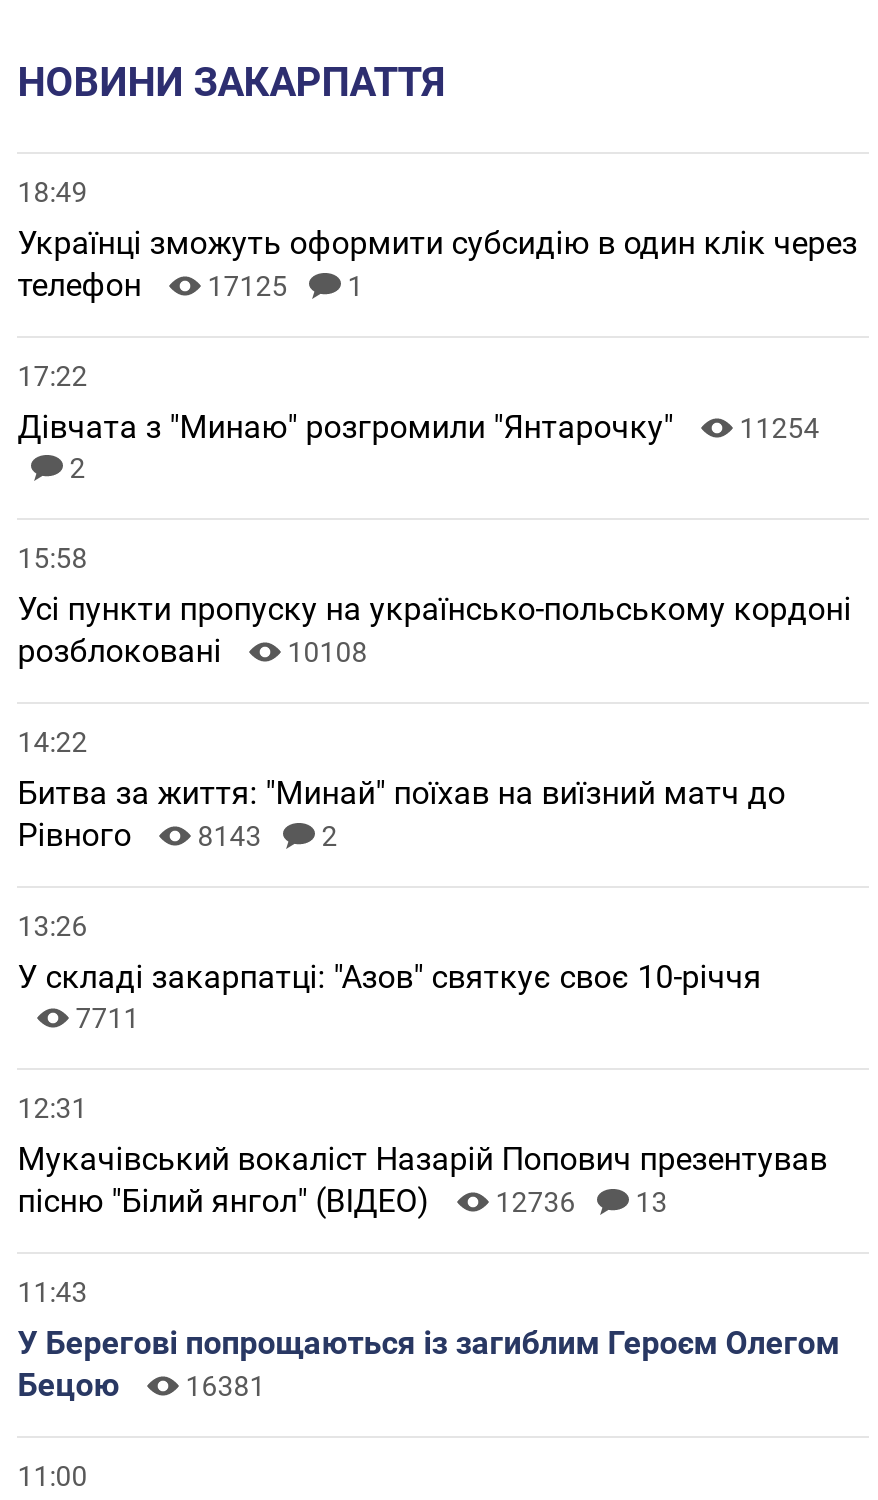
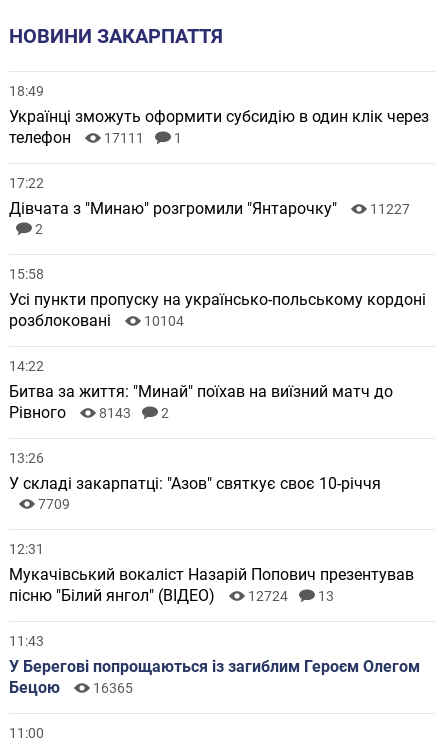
- телефон 17125 1
+ телефон 17111 1

- Дівчата з "Минаю" розгромили "Янтарочку" 11254
+ Дівчата з "Минаю" розгромили "Янтарочку" 11227

- розблоковані 10108
+ розблоковані 10104

- 7711
+ 7709

- пісню "Білий янгол" (ВІДЕО) 12736 13
+ пісню "Білий янгол" (ВІДЕО) 12724 13

- Бецою 16381
+ Бецою 16365
